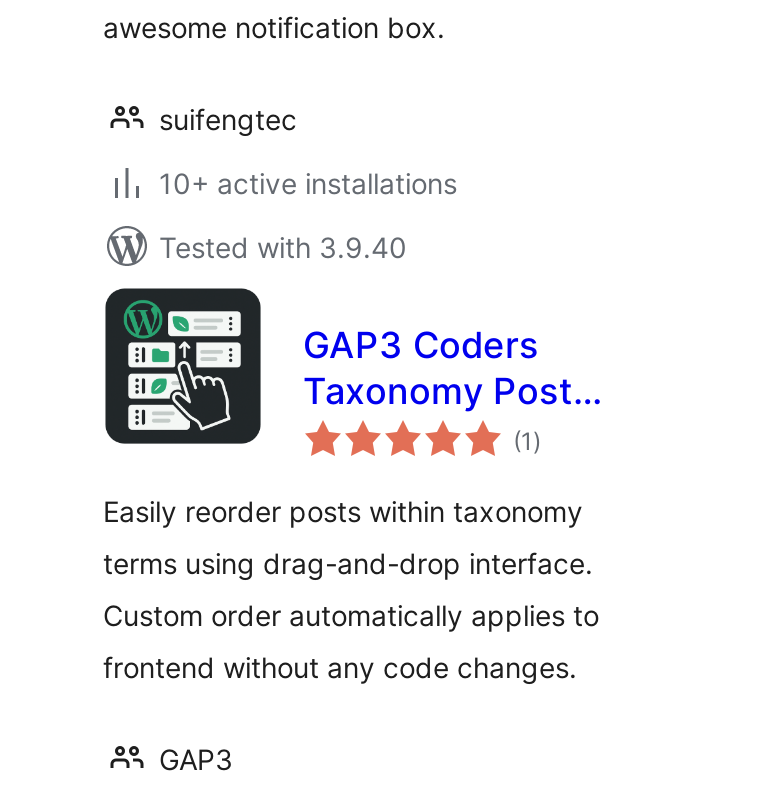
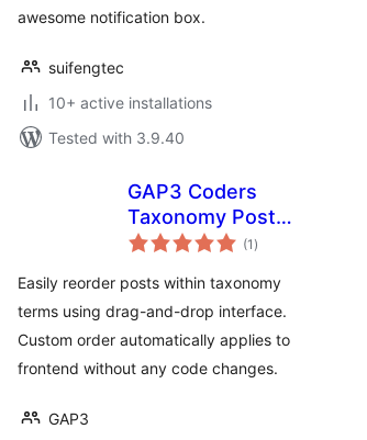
- [image]
